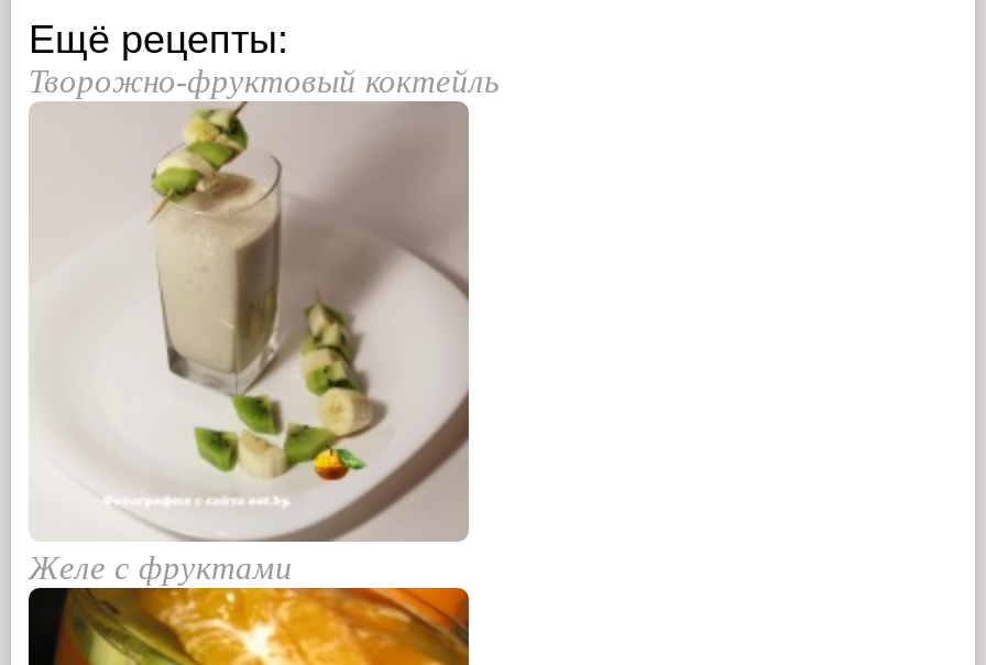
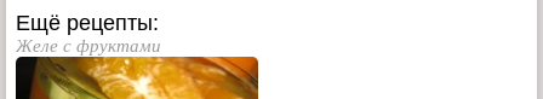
- Творожно-фруктовый коктейль

- [image]
